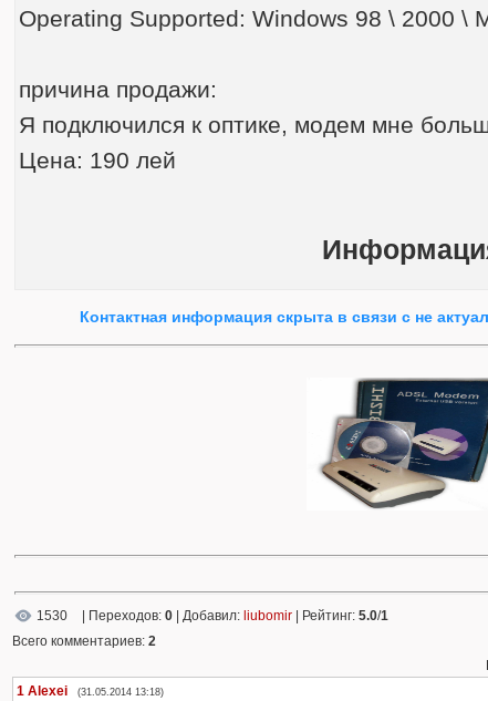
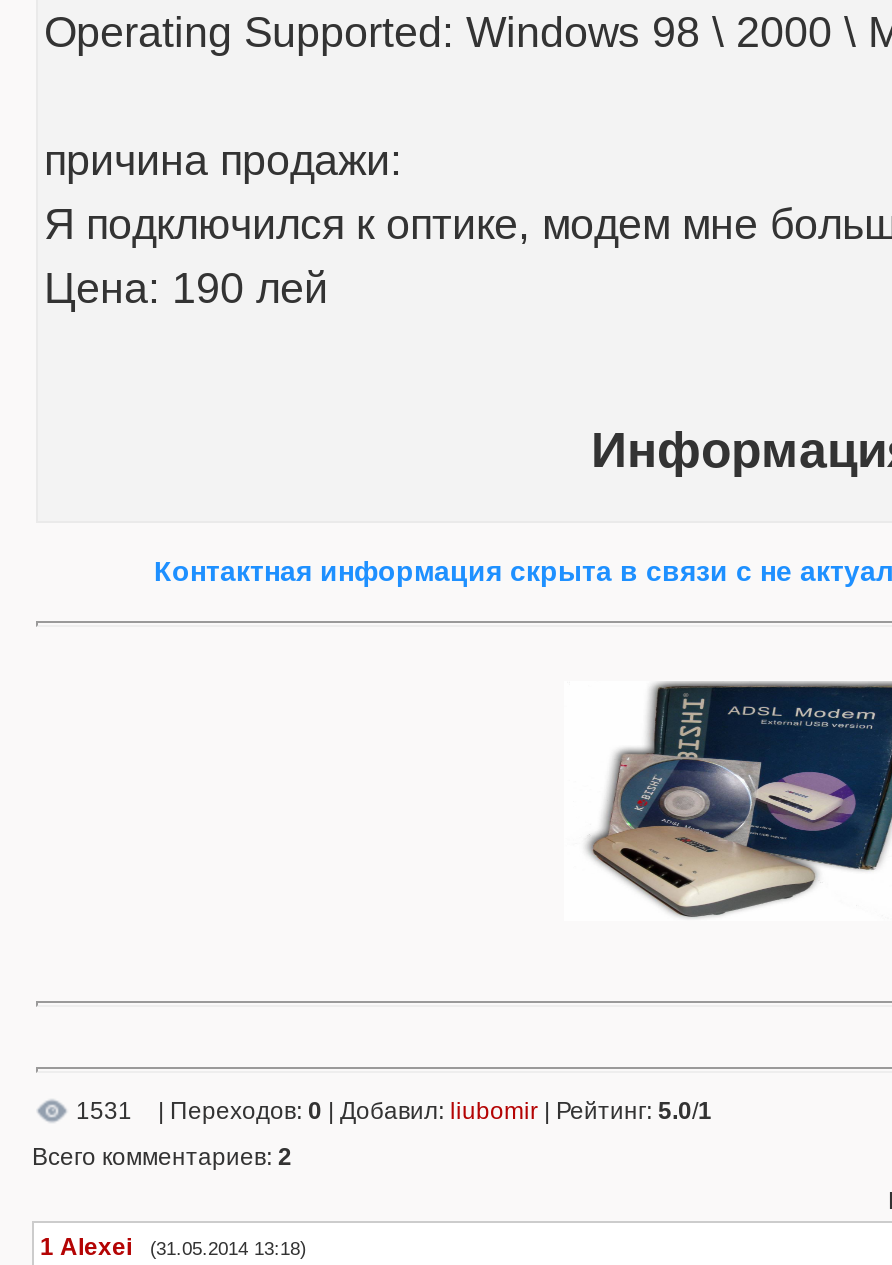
- 1530
+ 1531
